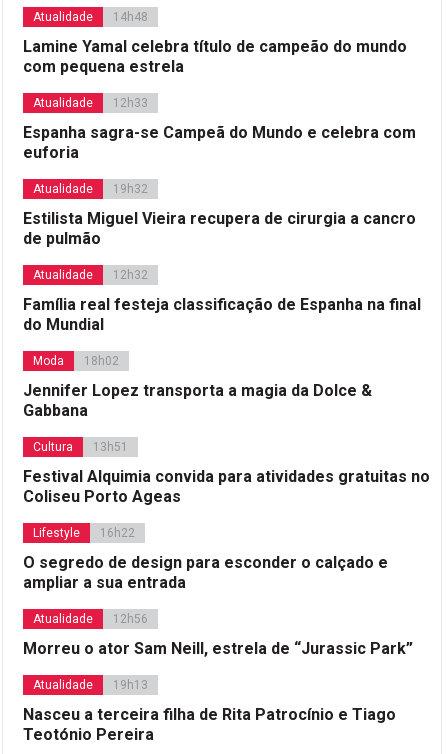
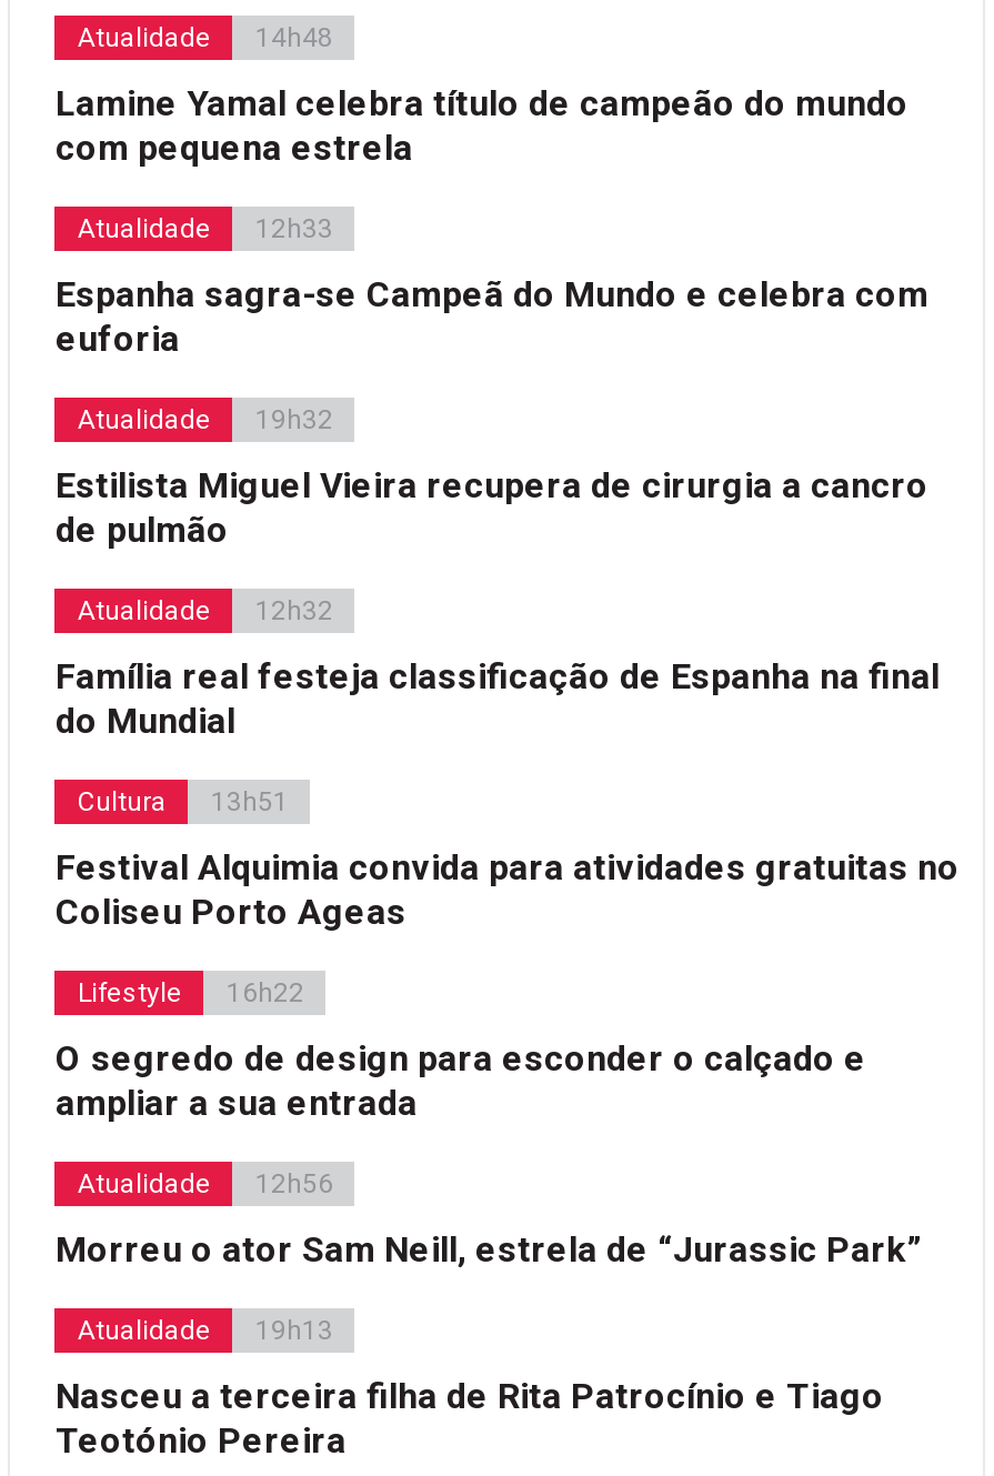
- Moda
- 18h02
- Jennifer Lopez transporta a magia da Dolce &
- Gabbana
